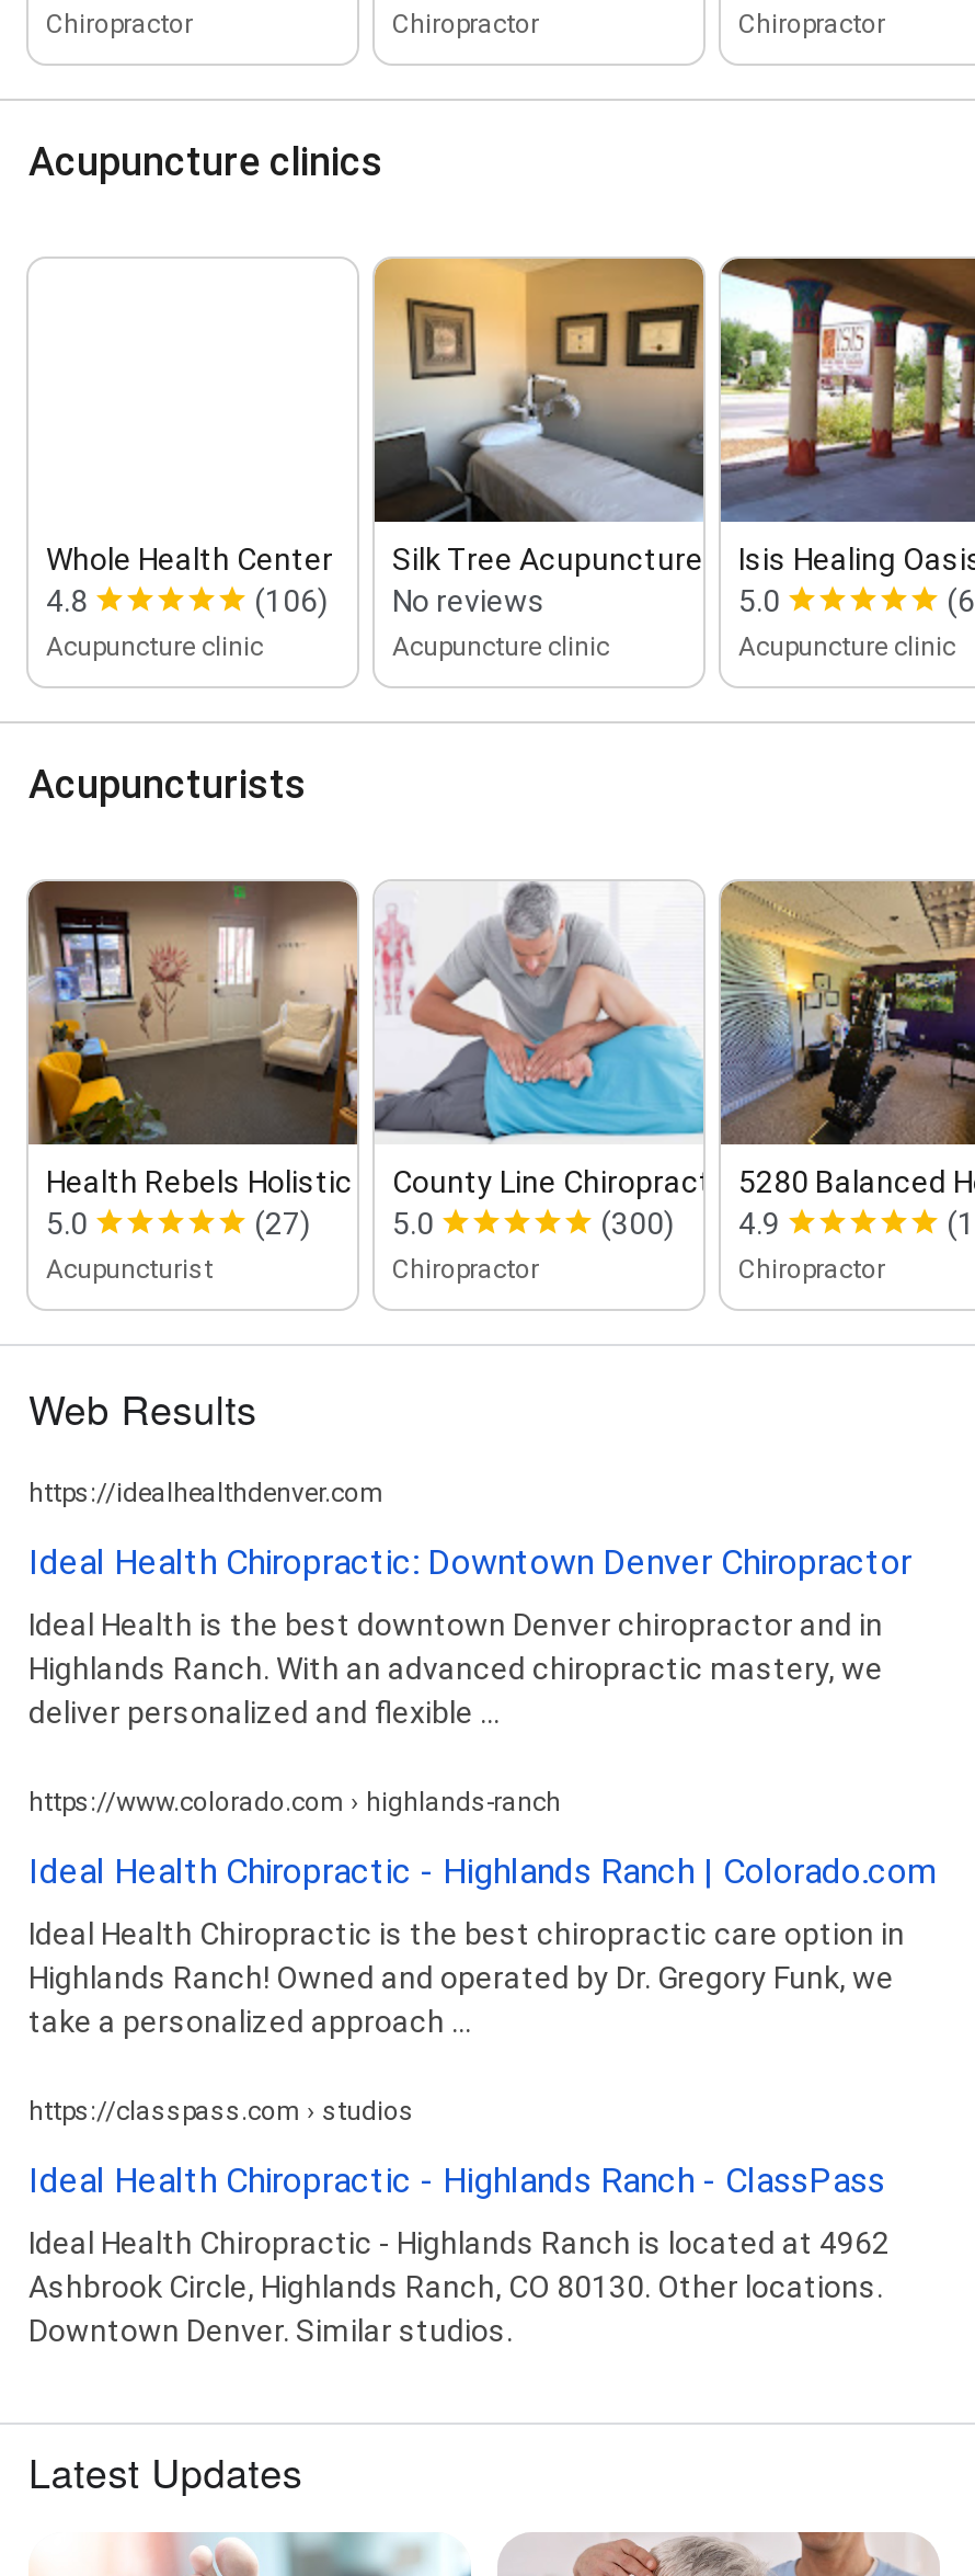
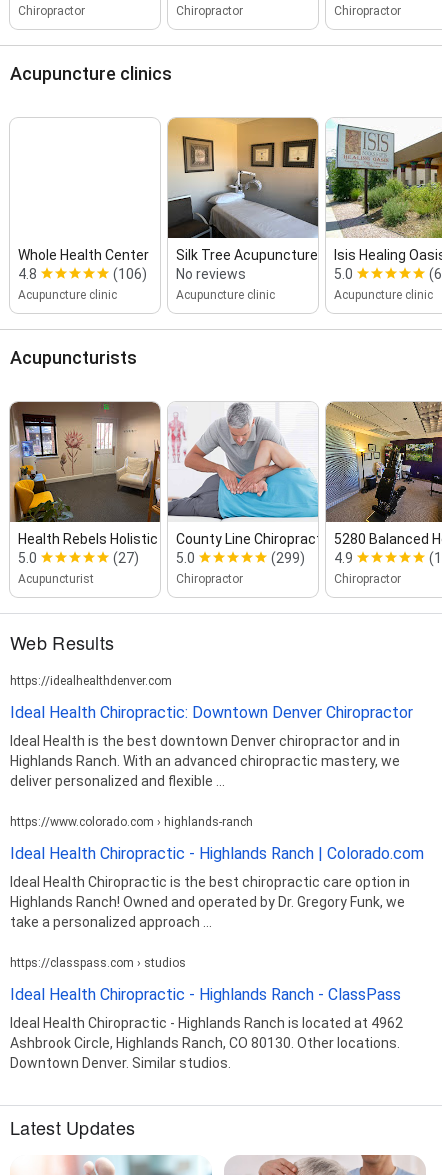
- [image]
+ [image]

- (300) 4.9
+ (299) 4.9
